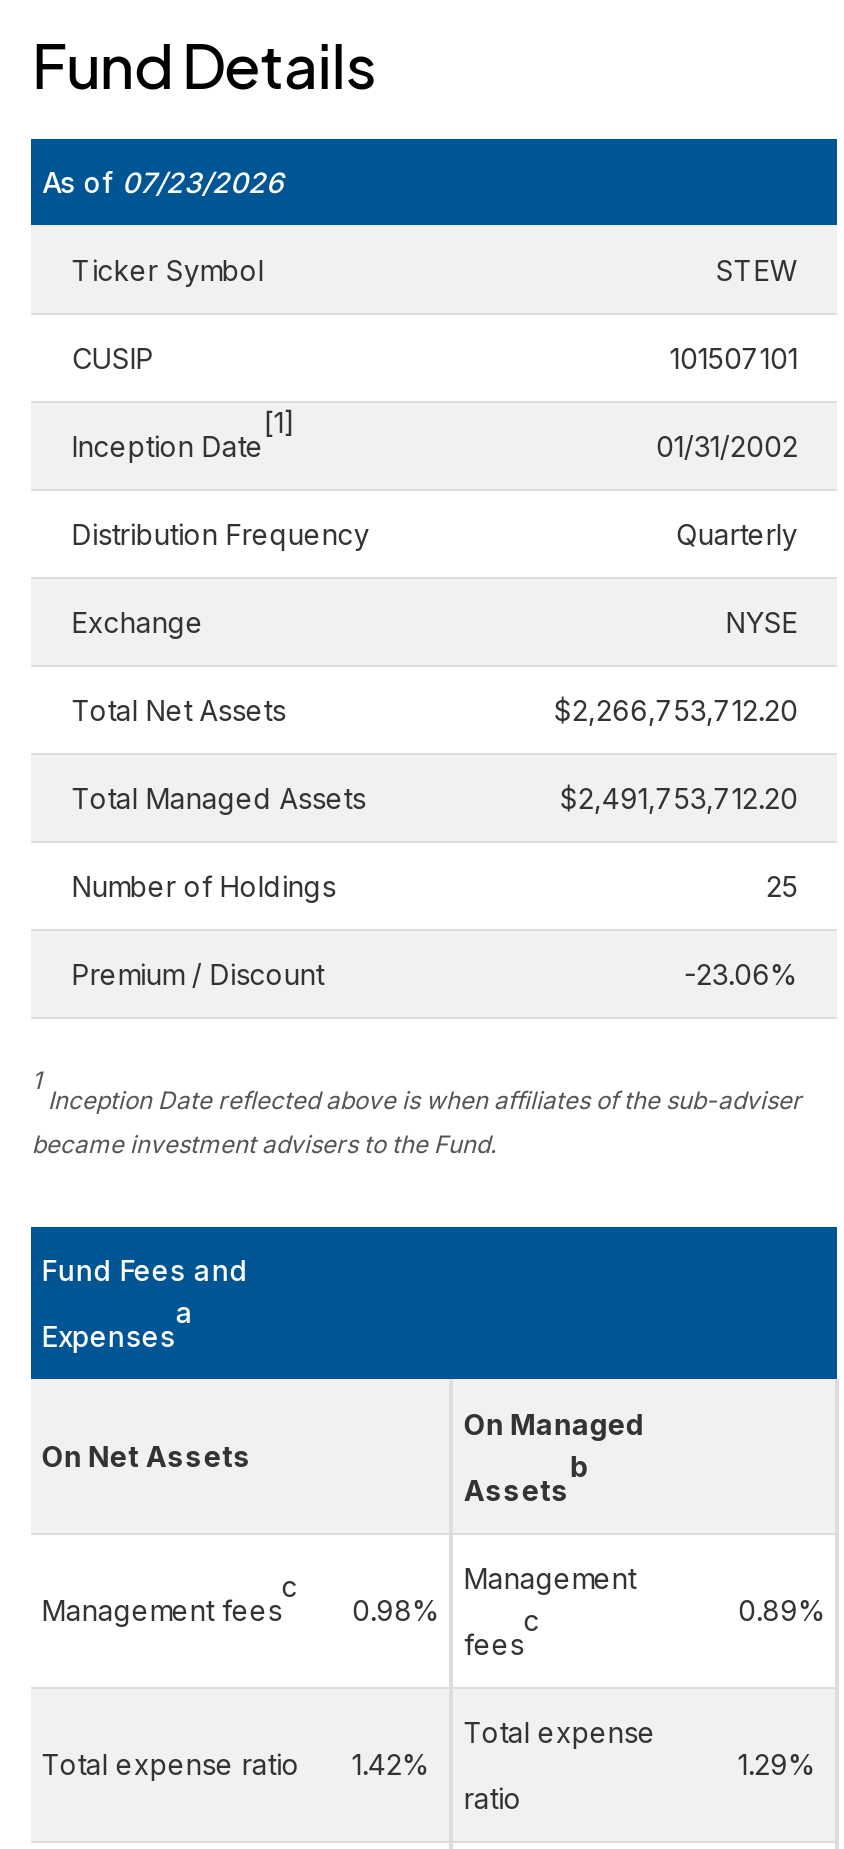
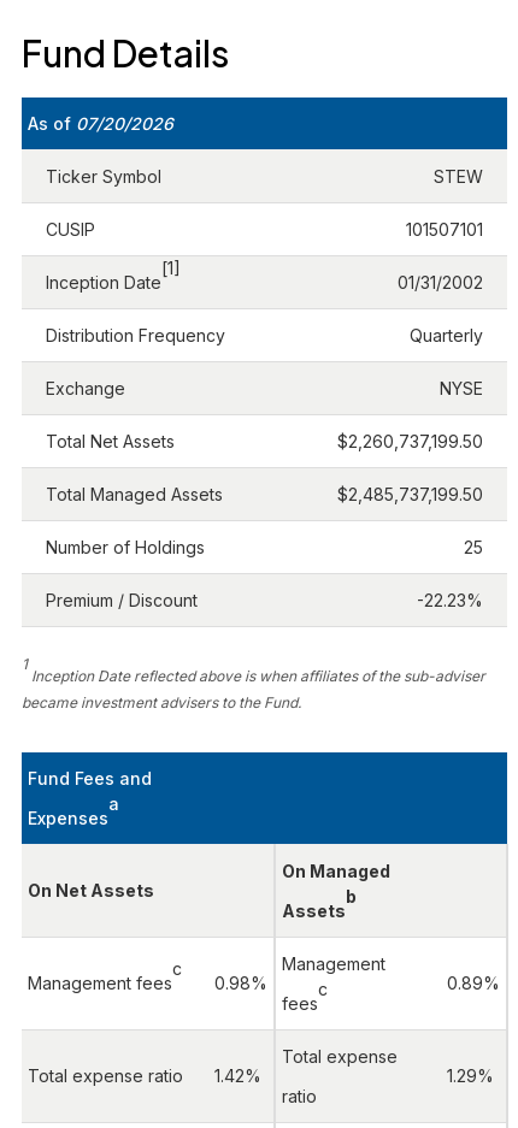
- As of 07/23/2026
+ As of 07/20/2026

- $2,266,753,712.20
+ $2,260,737,199.50

- $2,491,753,712.20
+ $2,485,737,199.50

- -23.06%
+ -22.23%
